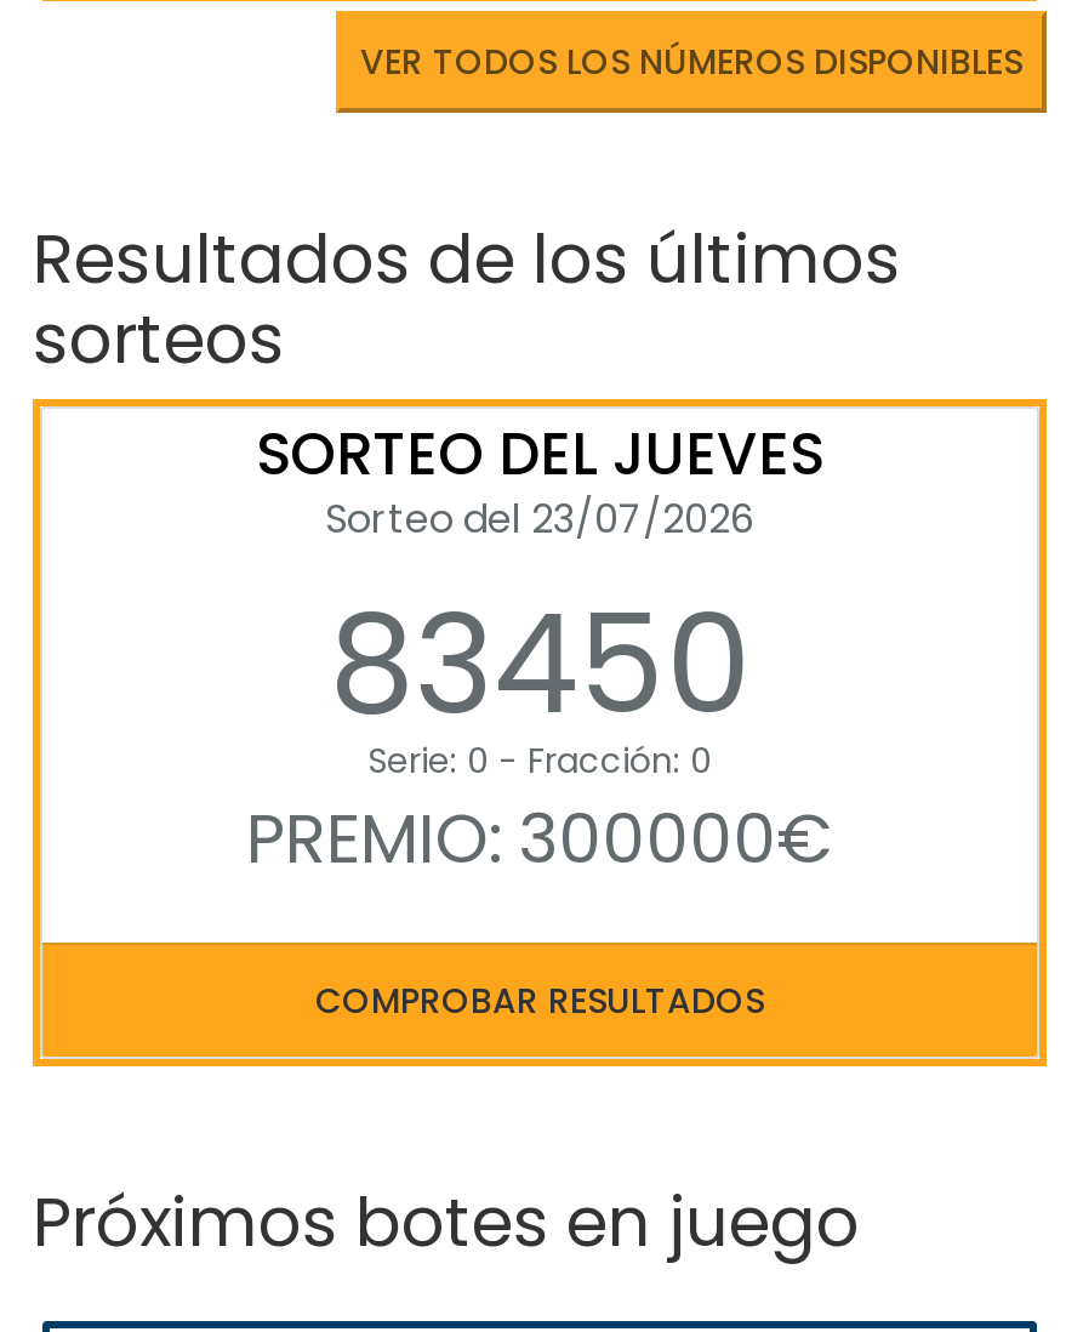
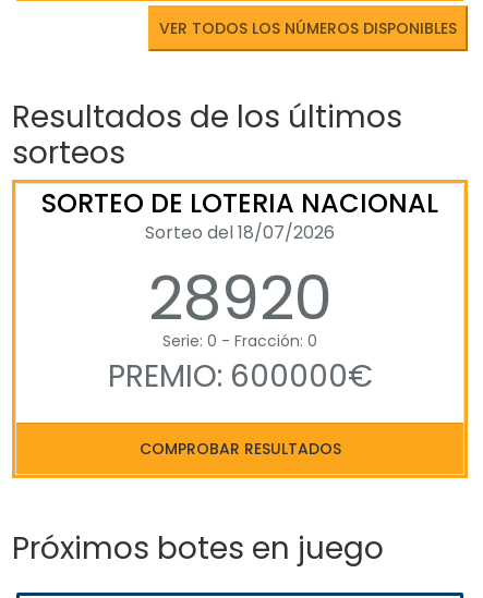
- SORTEO DEL JUEVES
- Sorteo del 23/07/2026
- 83450
+ SORTEO DE LOTERIA NACIONAL
+ Sorteo del 18/07/2026
+ 28920

- PREMIO: 300000€
+ PREMIO: 600000€
